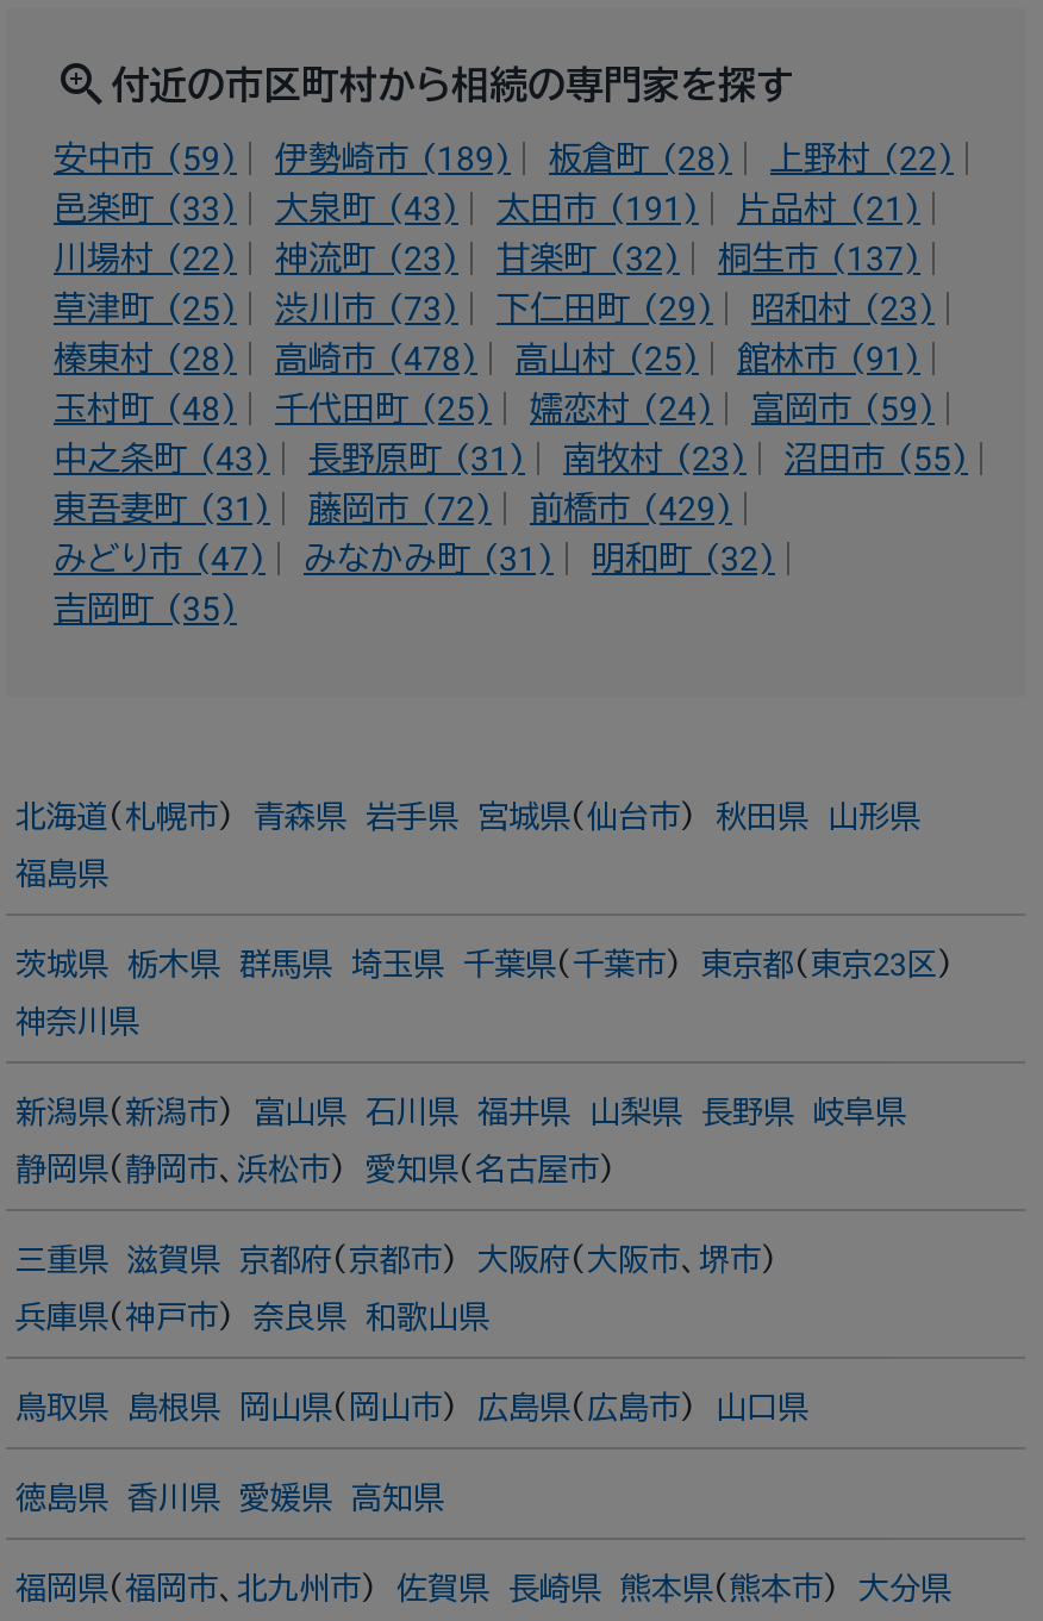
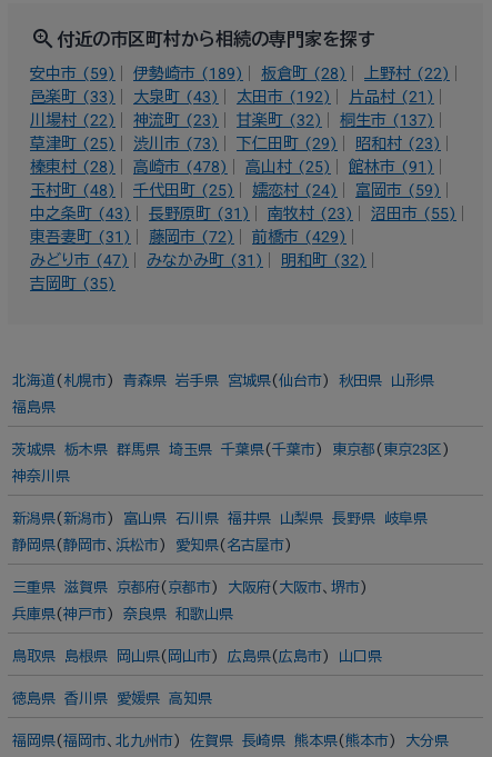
- 邑楽町 (33) 大泉町 (43) 太田市 (191) 片品村 (21)
+ 邑楽町 (33) 大泉町 (43) 太田市 (192) 片品村 (21)
